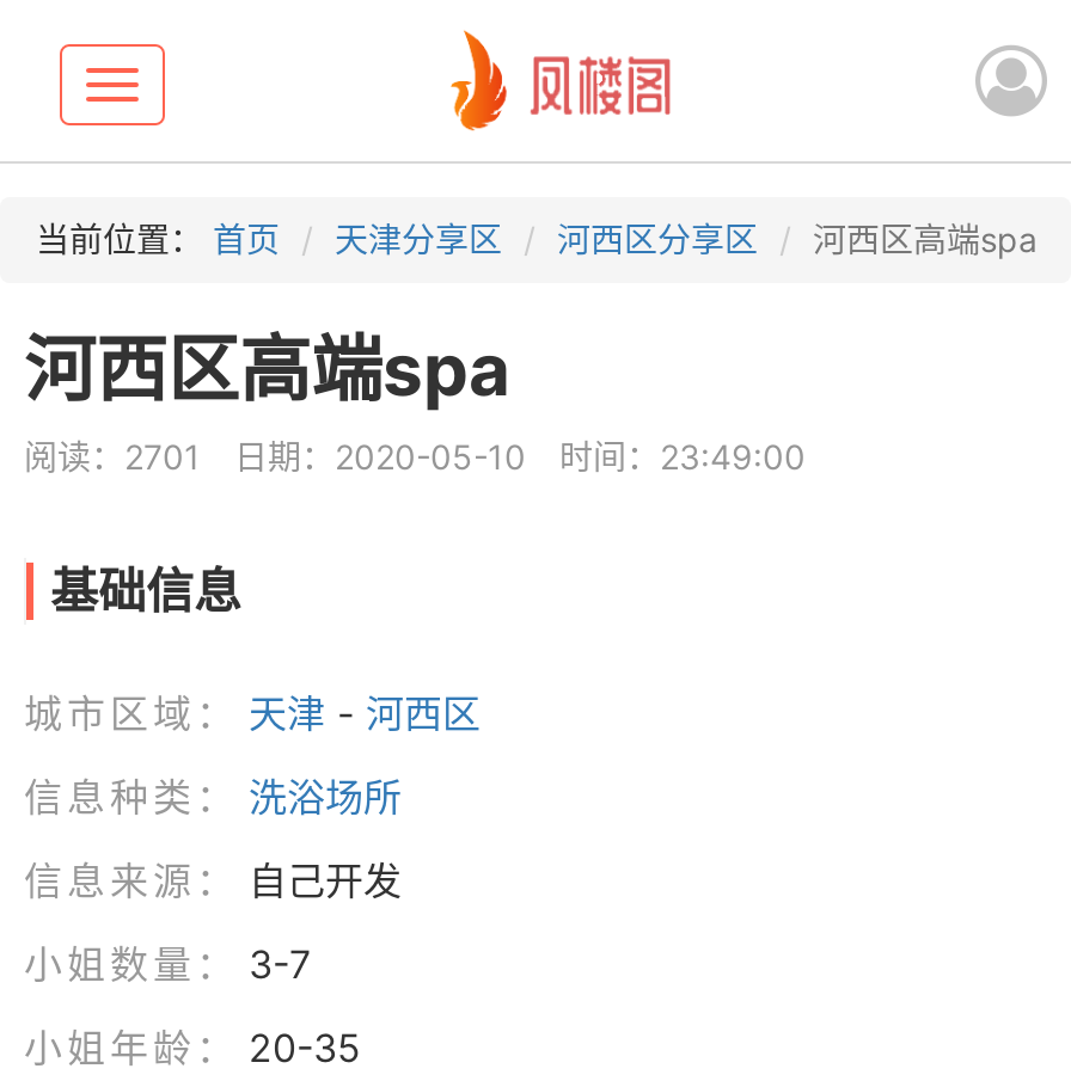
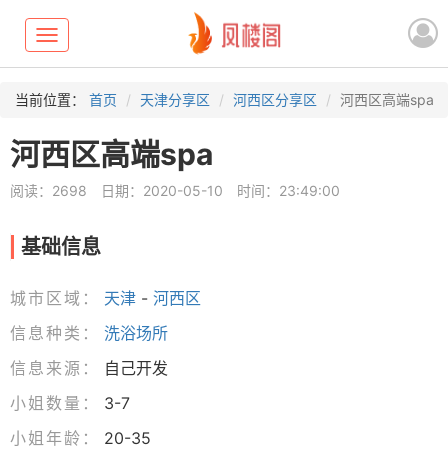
- 阅读：2701 日期：2020-05-10 时间：23:49:00
+ 阅读：2698 日期：2020-05-10 时间：23:49:00
